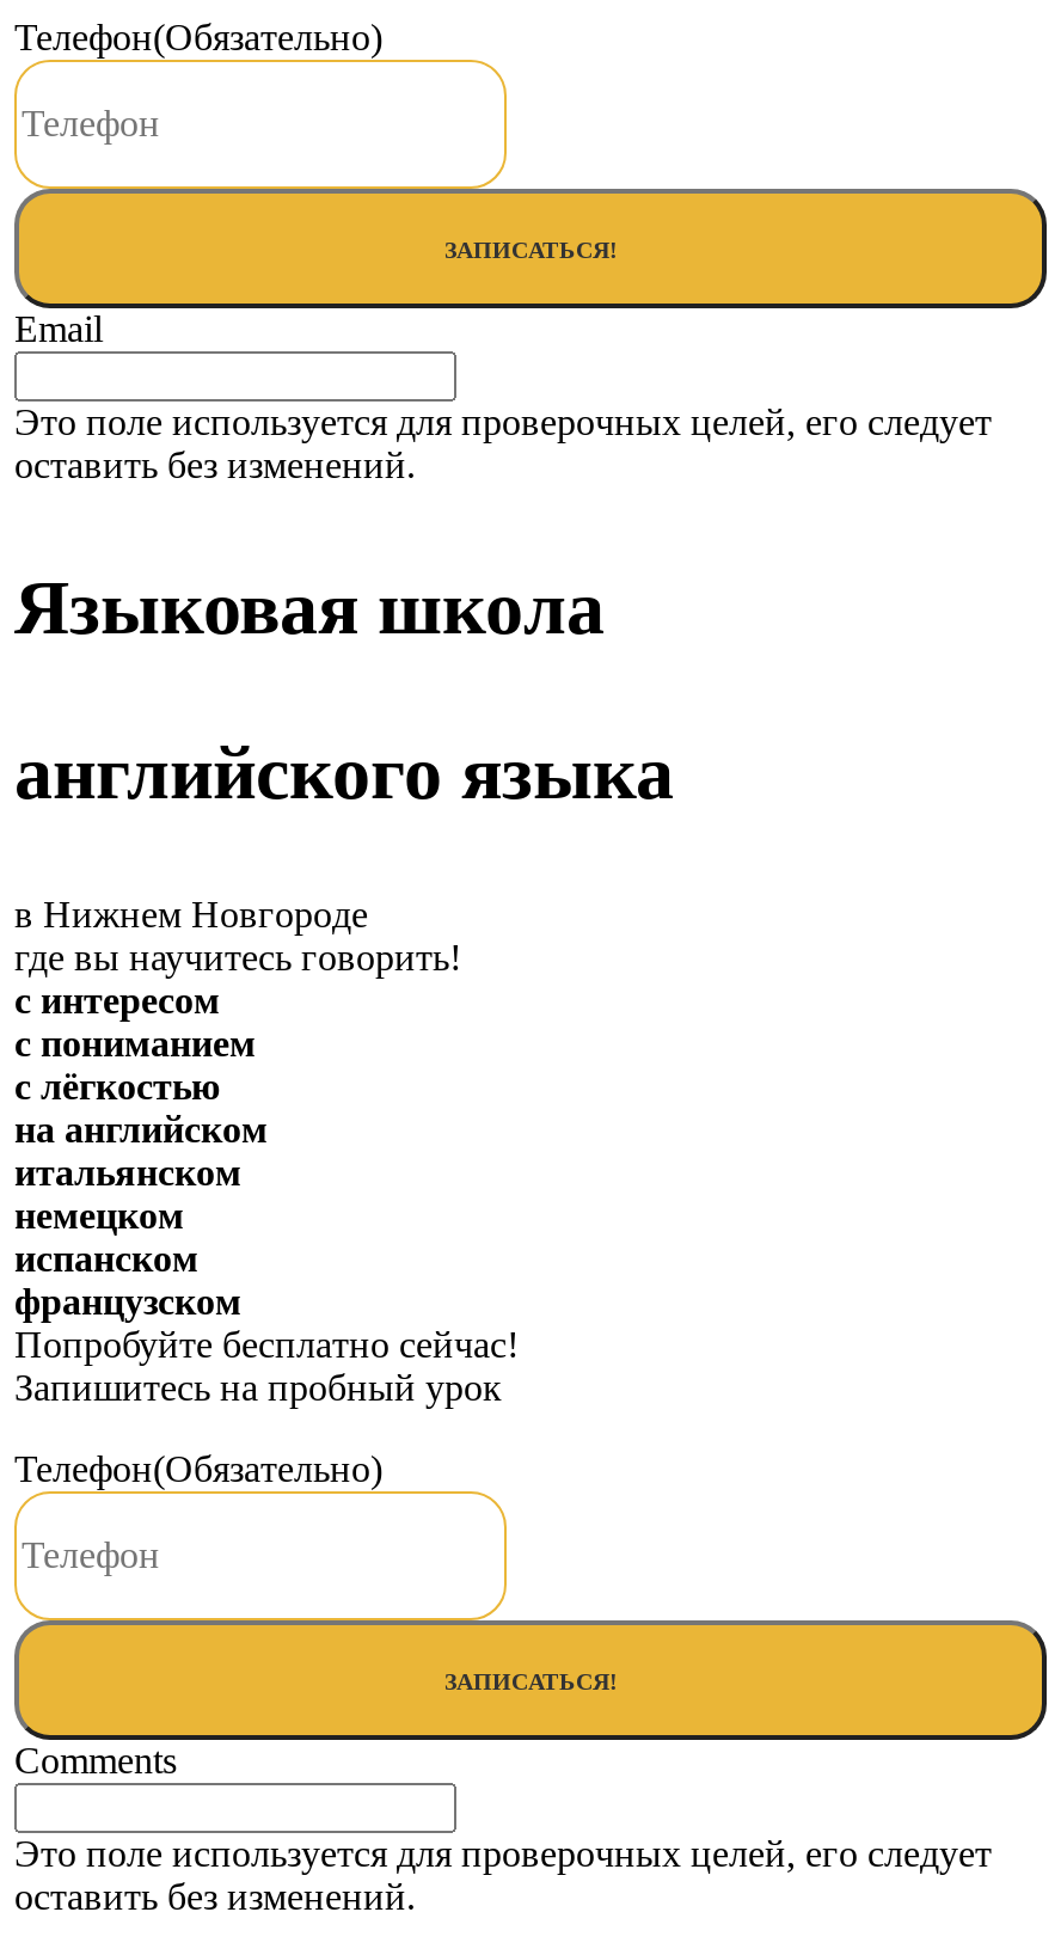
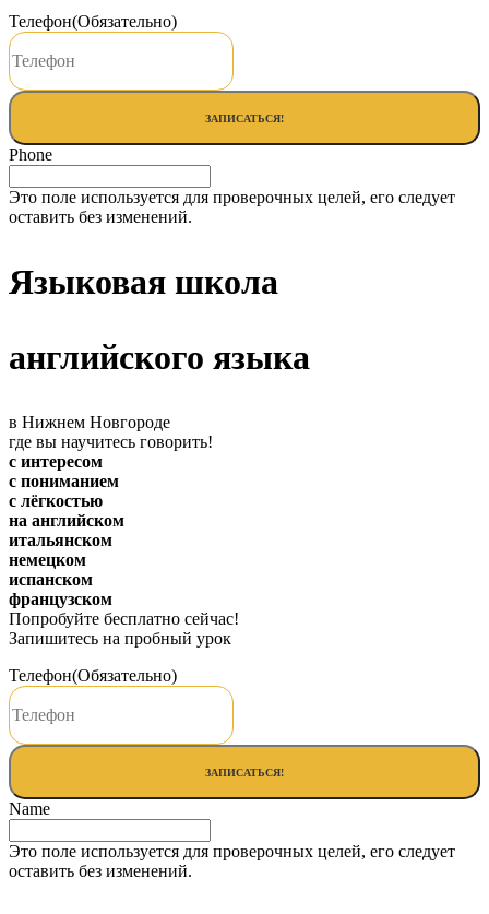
- Email
+ Phone

- Comments
+ Name
